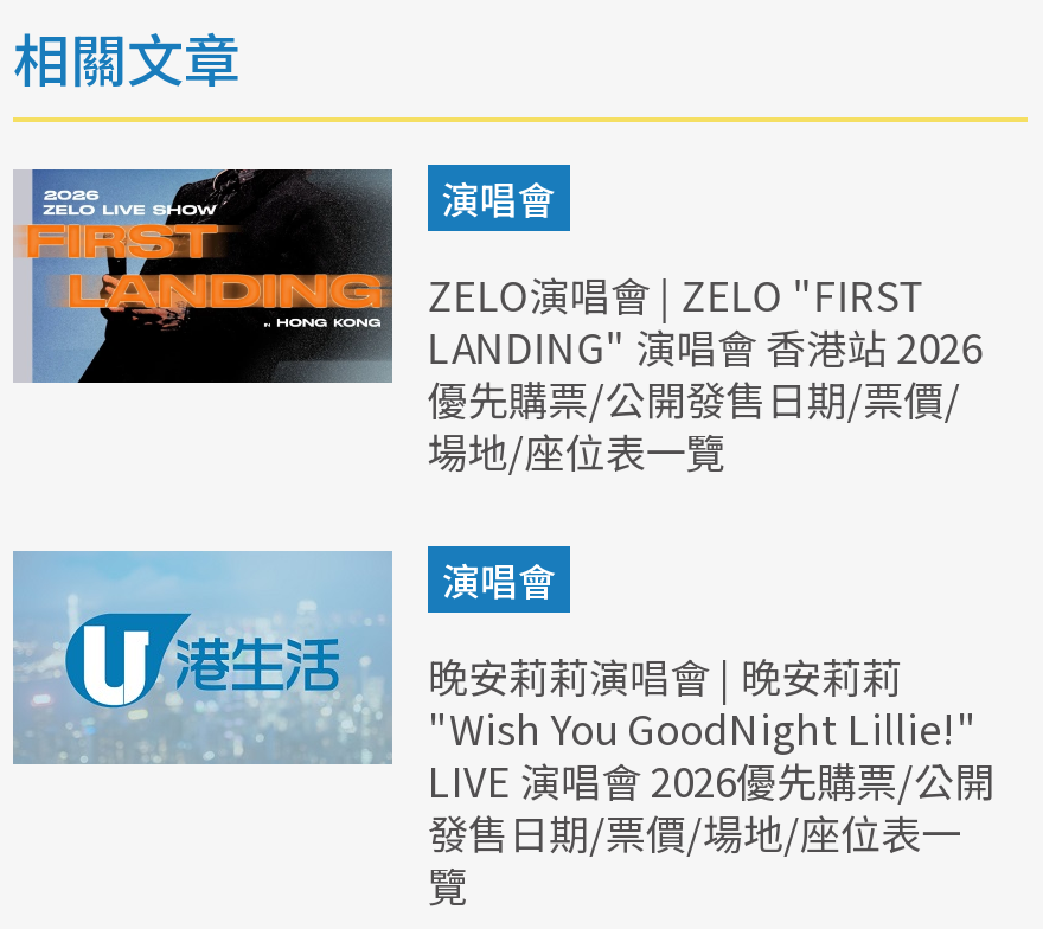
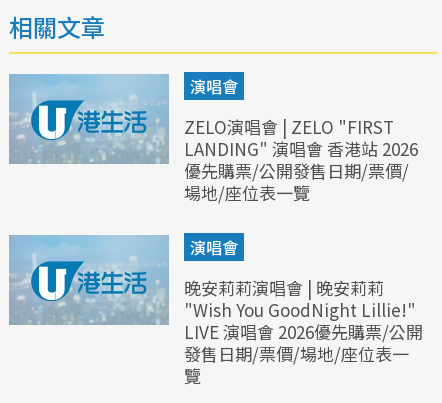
- [image]
+ [image]
